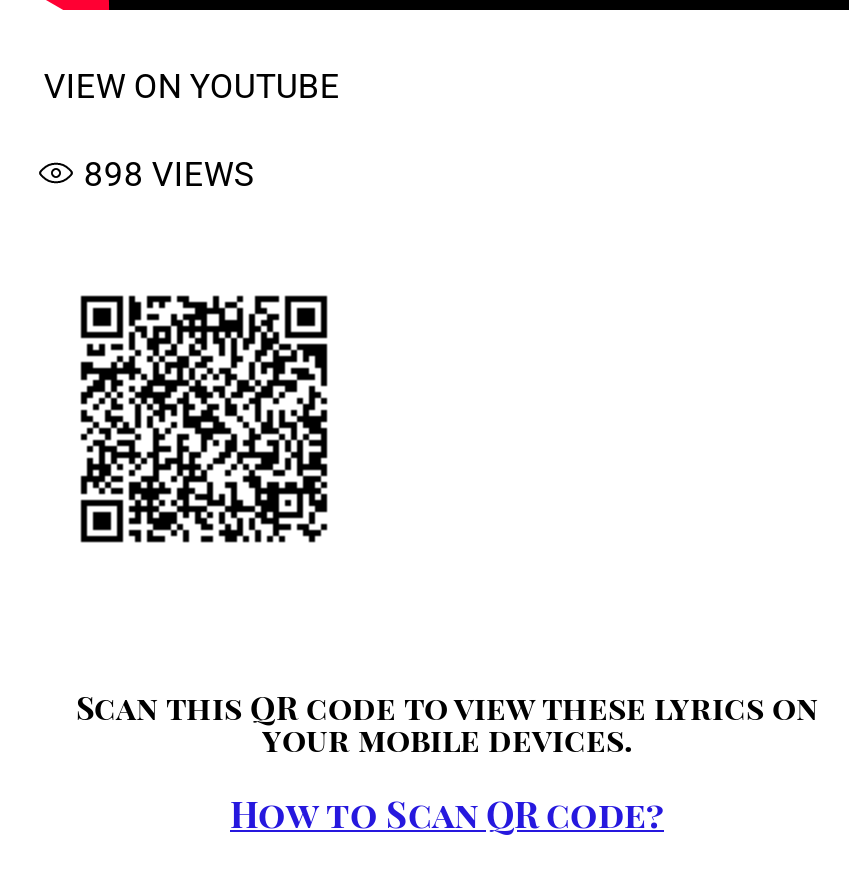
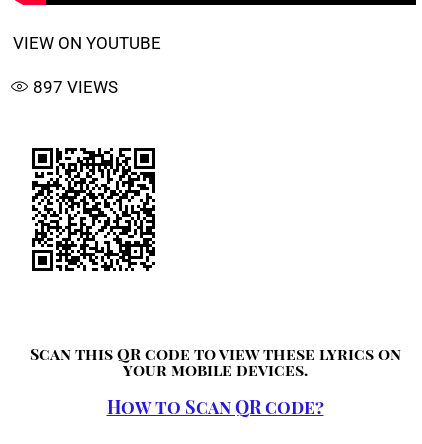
- 898 VIEWS
+ 897 VIEWS
